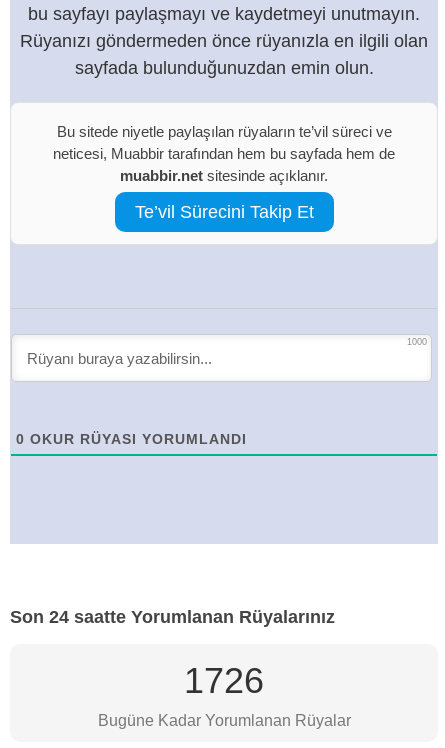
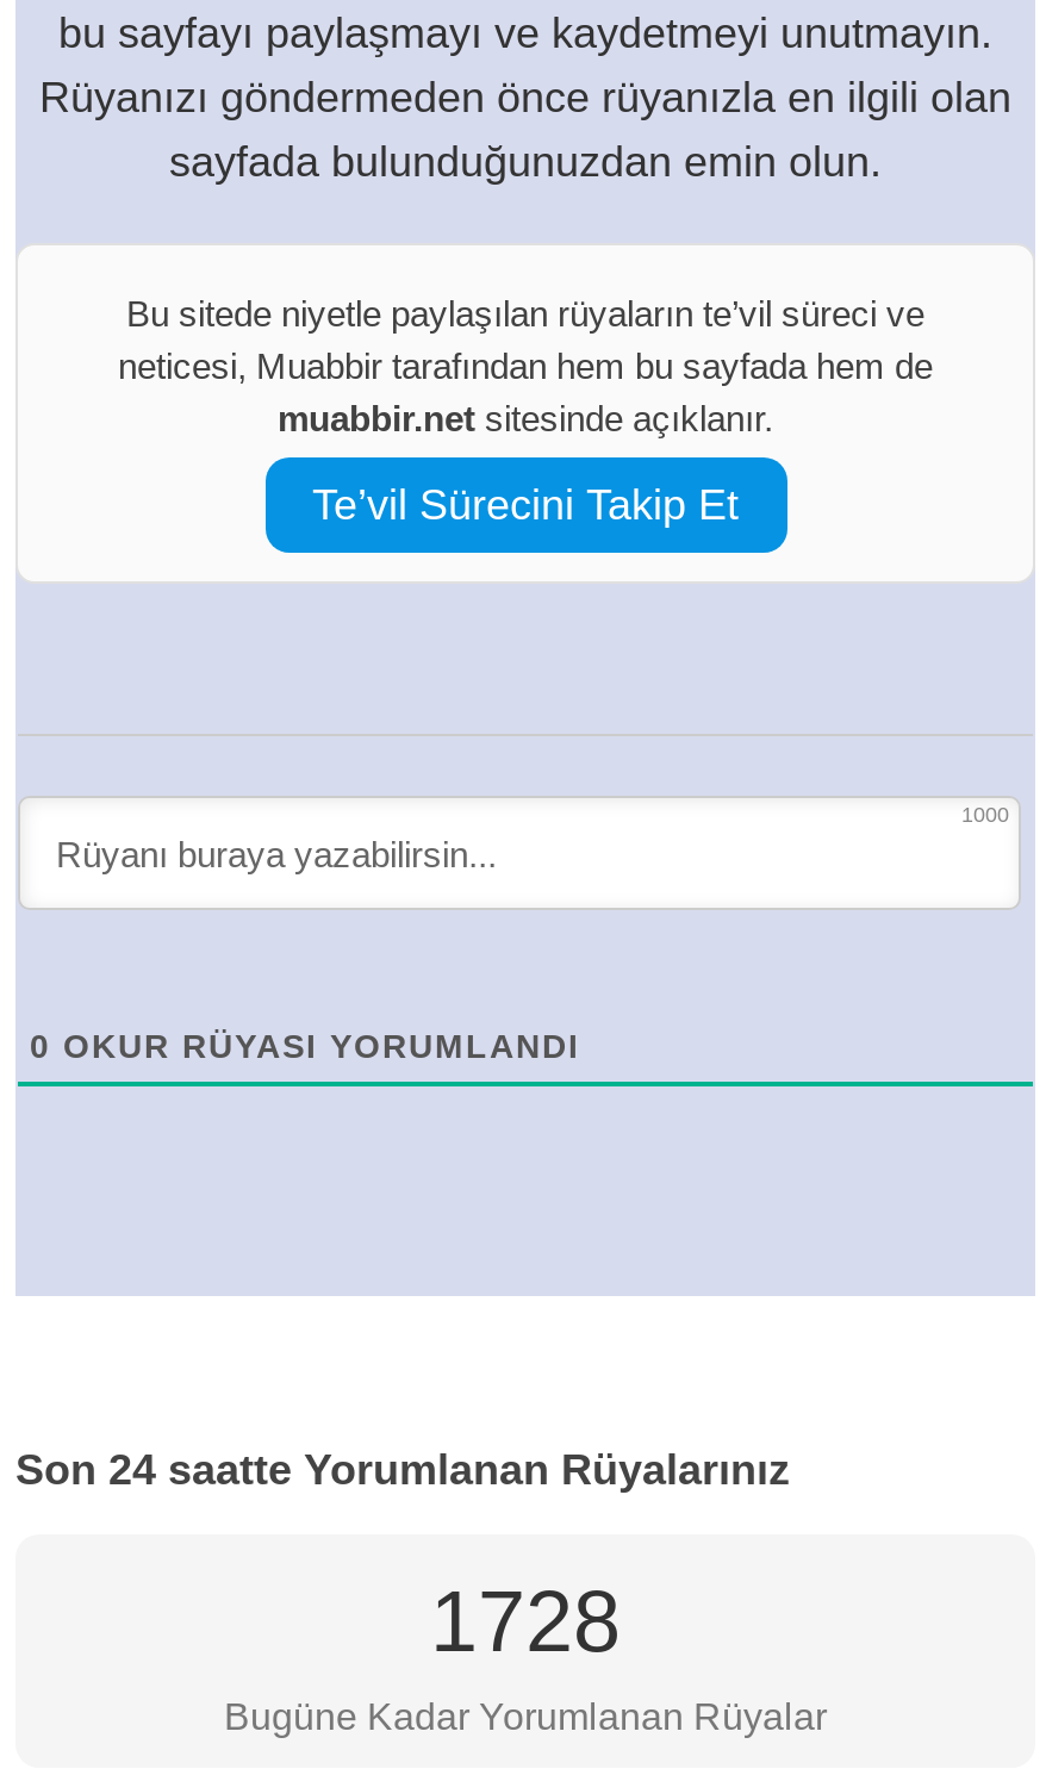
- 1726
+ 1728
